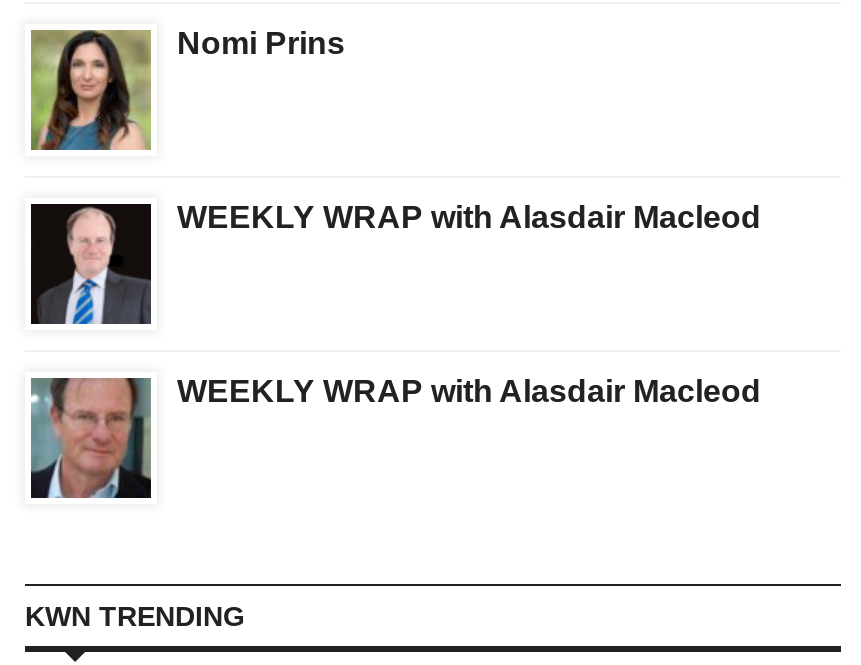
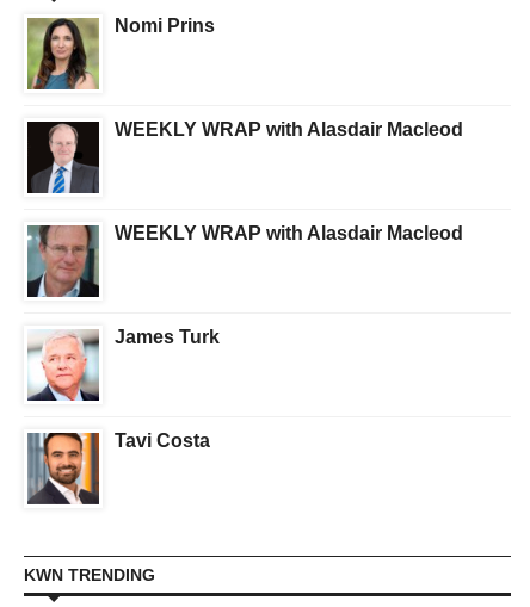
+ [image]
+ James Turk

+ [image]
+ Tavi Costa
